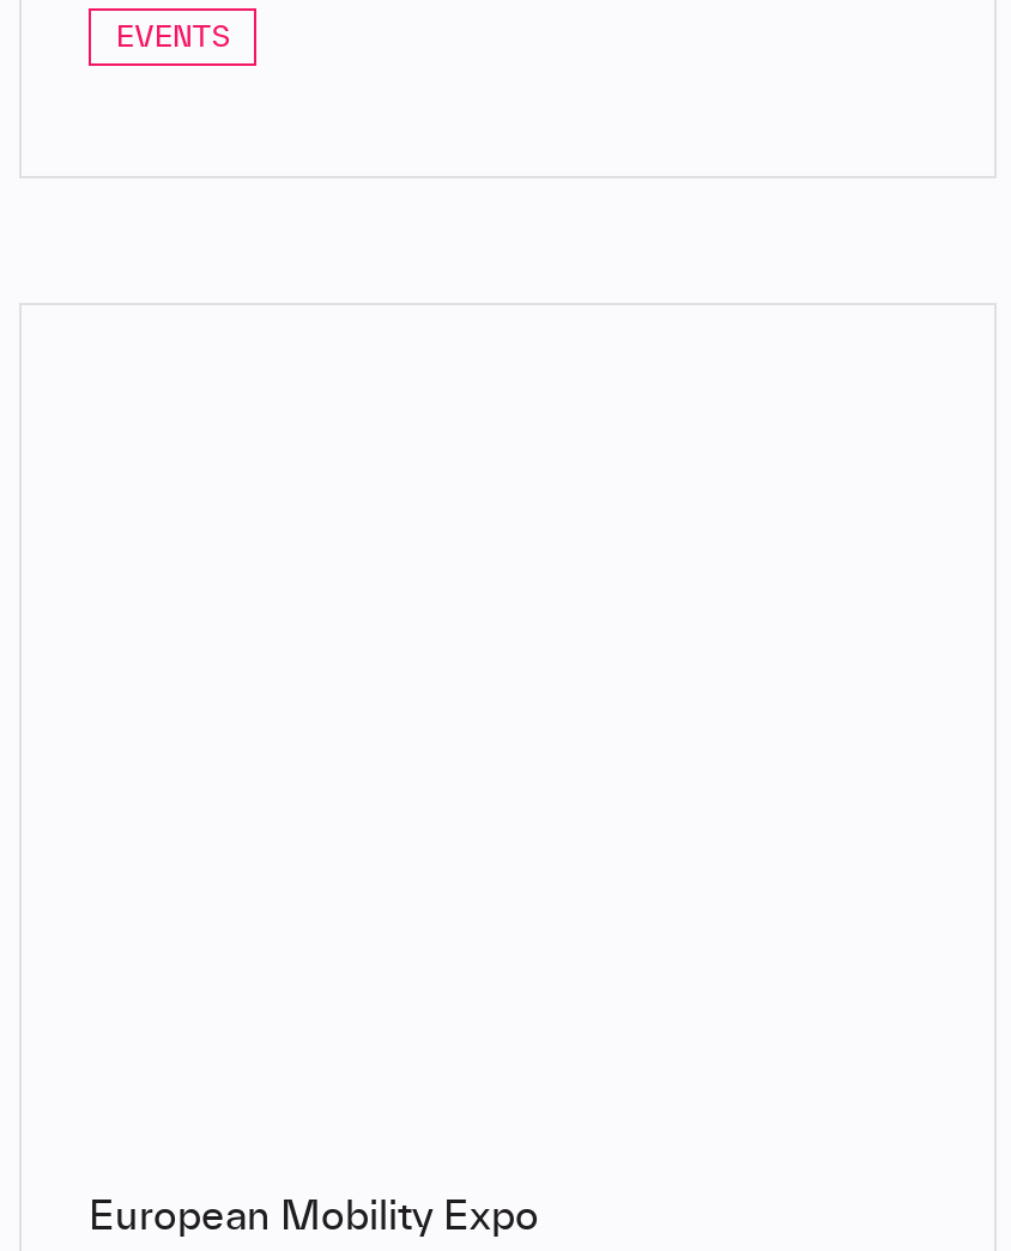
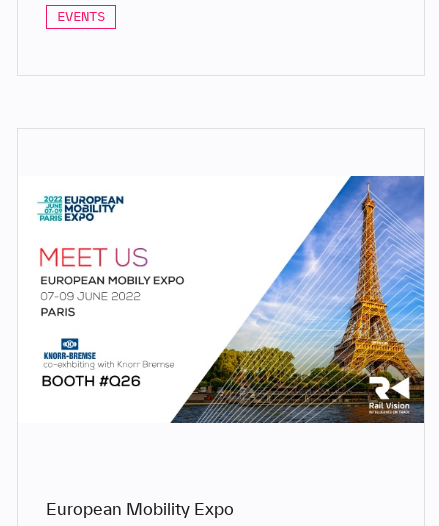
+ [image]
